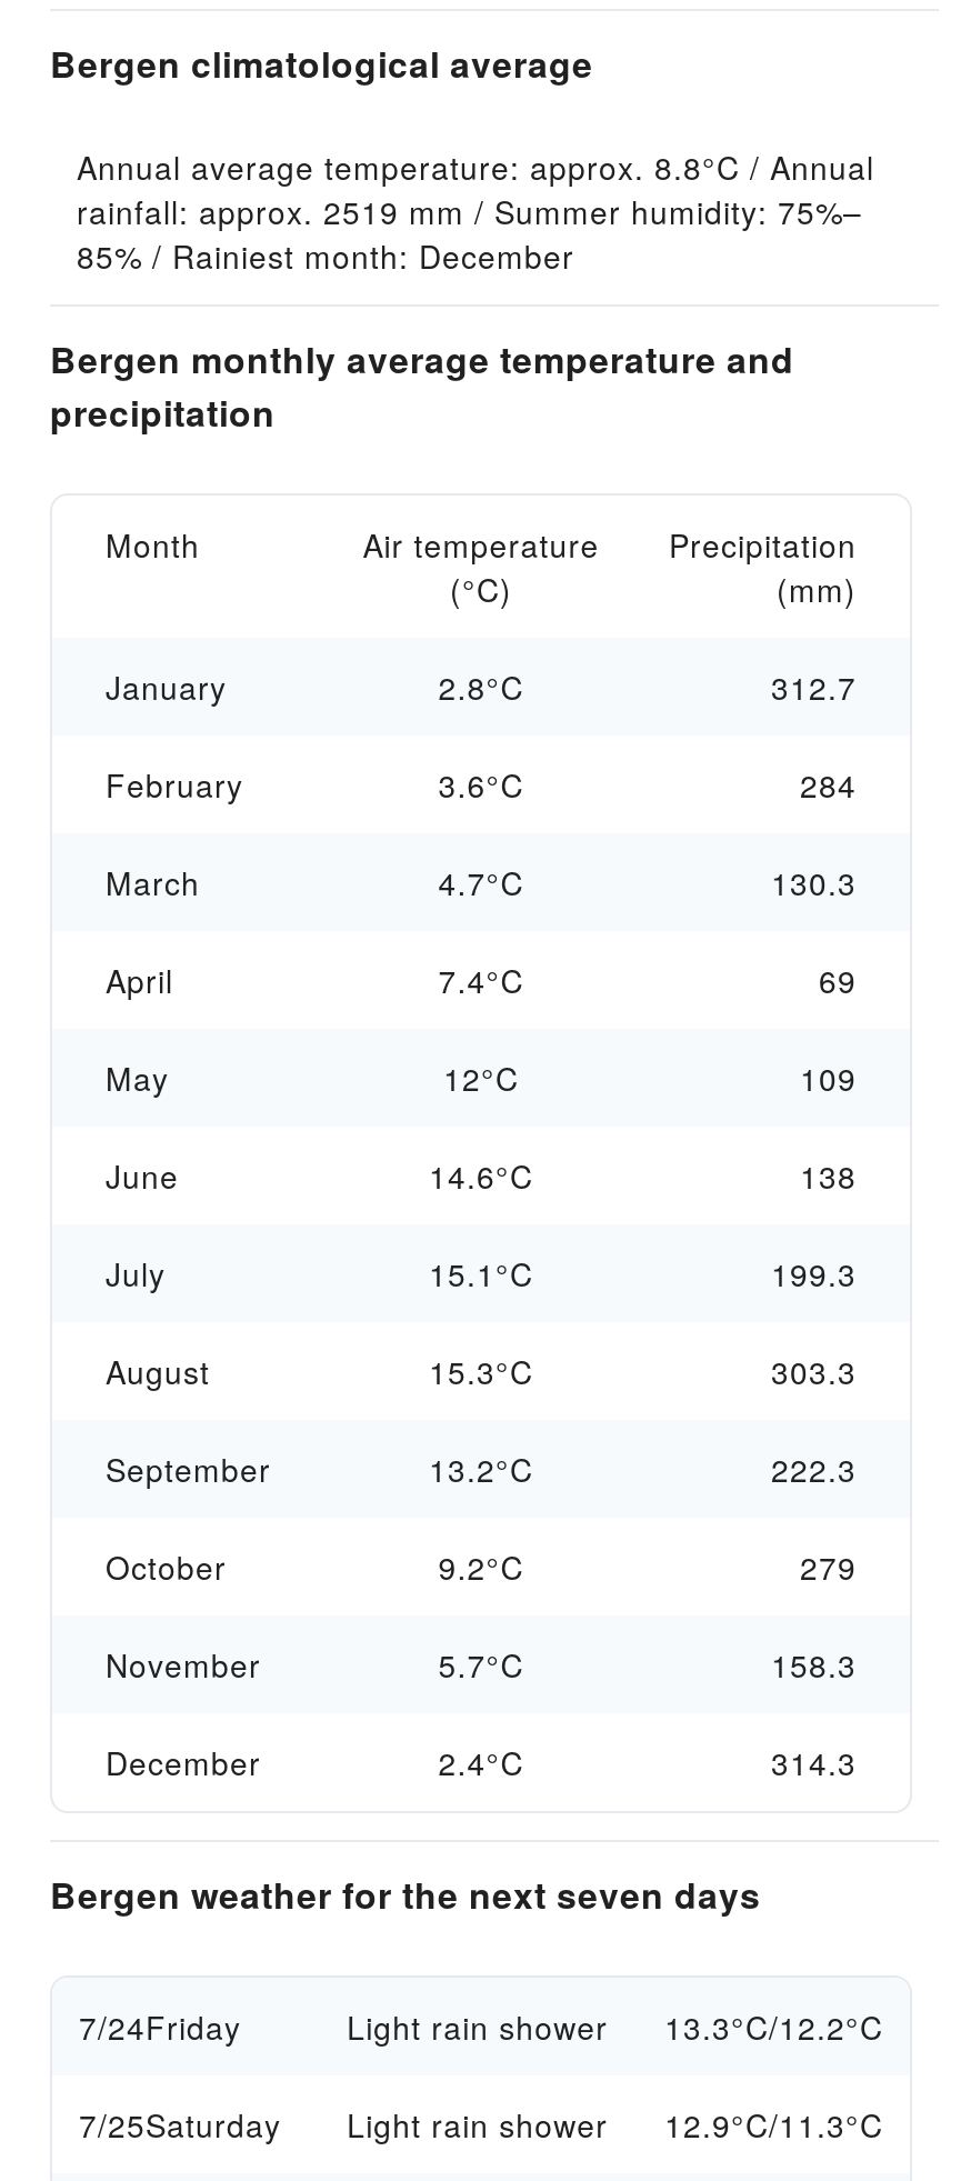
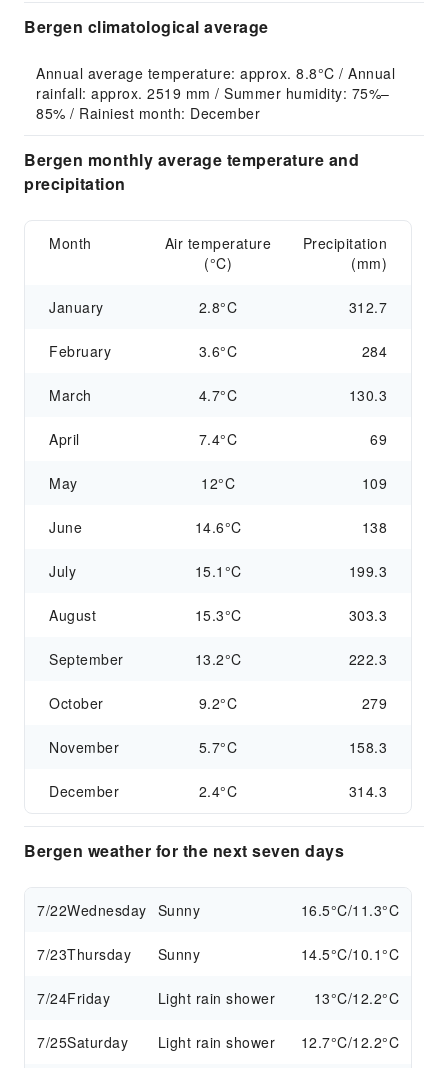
+ 7/22Wednesday Sunny
+ 16.5°C/11.3°C
+ 7/23Thursday
+ Sunny
+ 14.5°C/10.1°C

- Light rain shower 13.3°C/12.2°C
+ Light rain shower 13°C/12.2°C

- 7/25Saturday Light rain shower 12.9°C/11.3°C
+ 7/25Saturday Light rain shower 12.7°C/12.2°C
